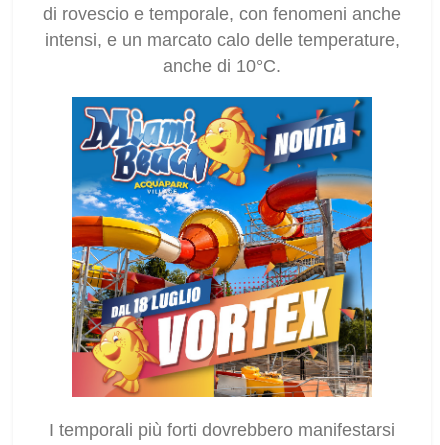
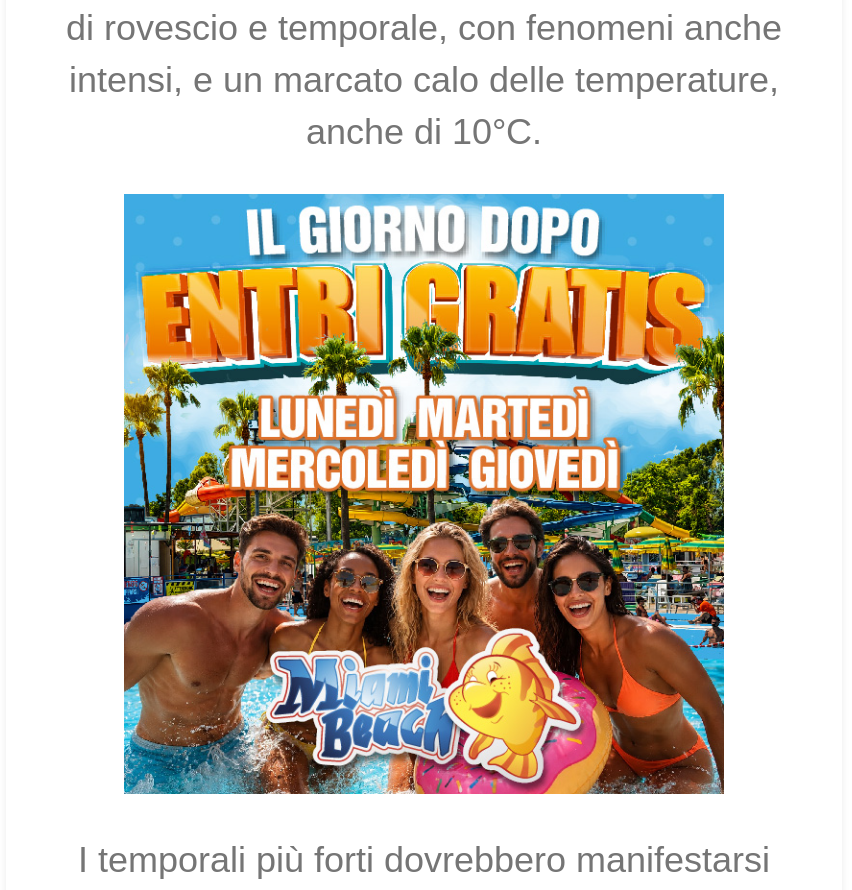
- [image]
+ [image]
